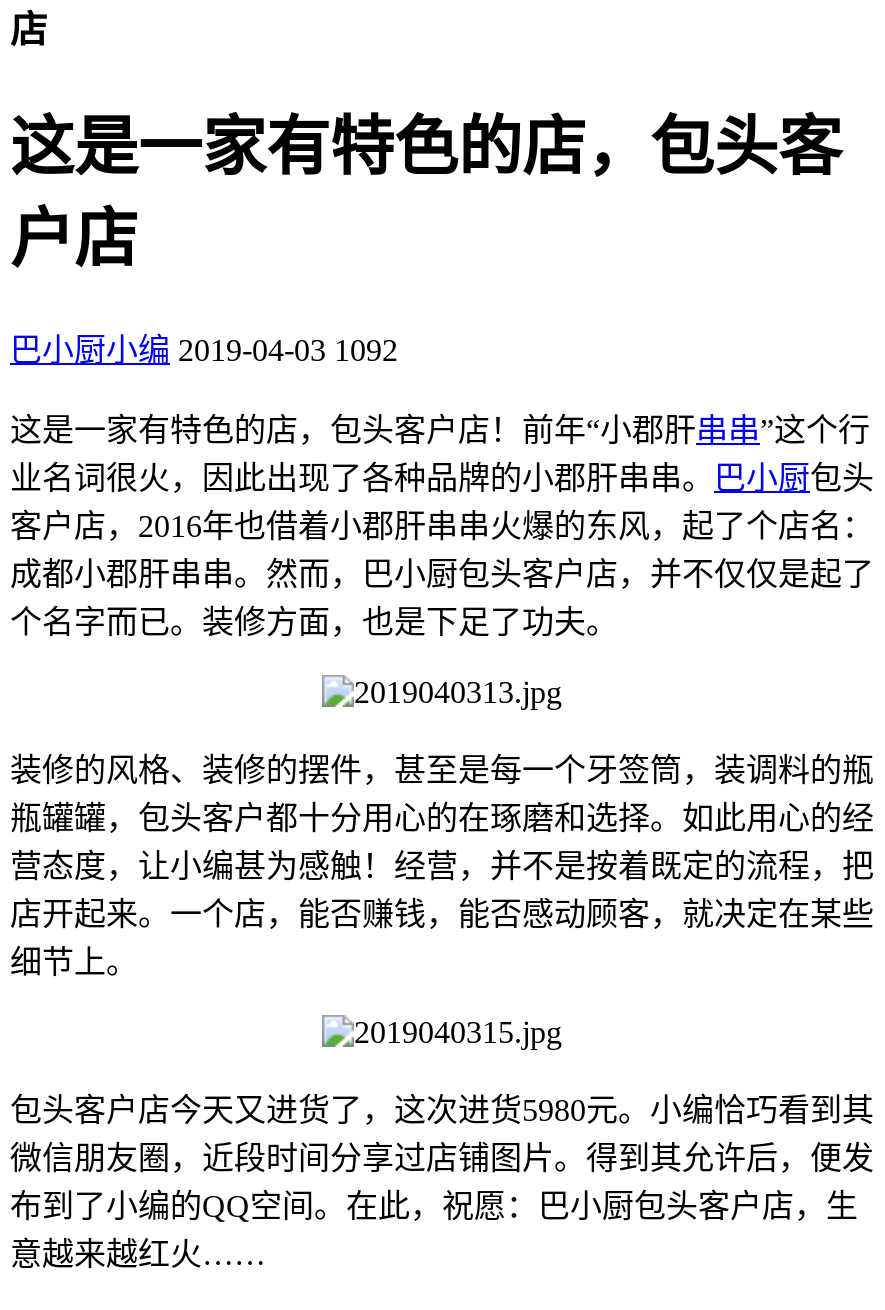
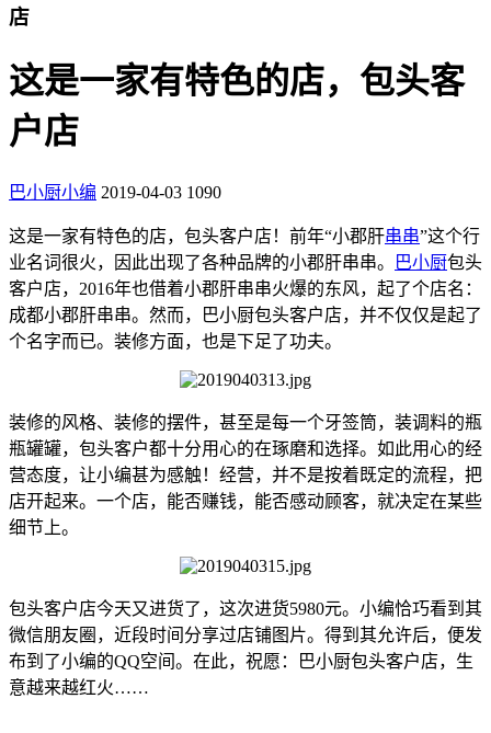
- 巴小厨小编 2019-04-03 1092
+ 巴小厨小编 2019-04-03 1090
